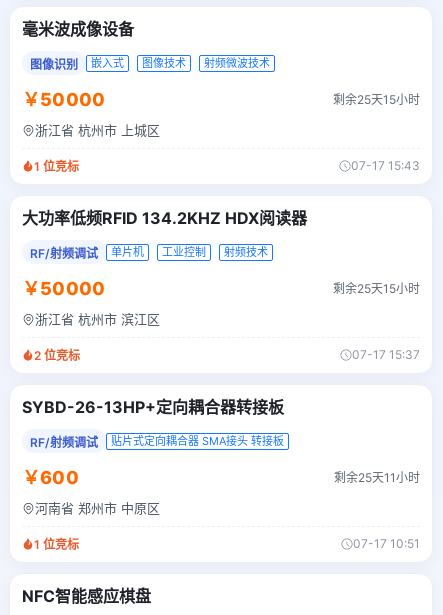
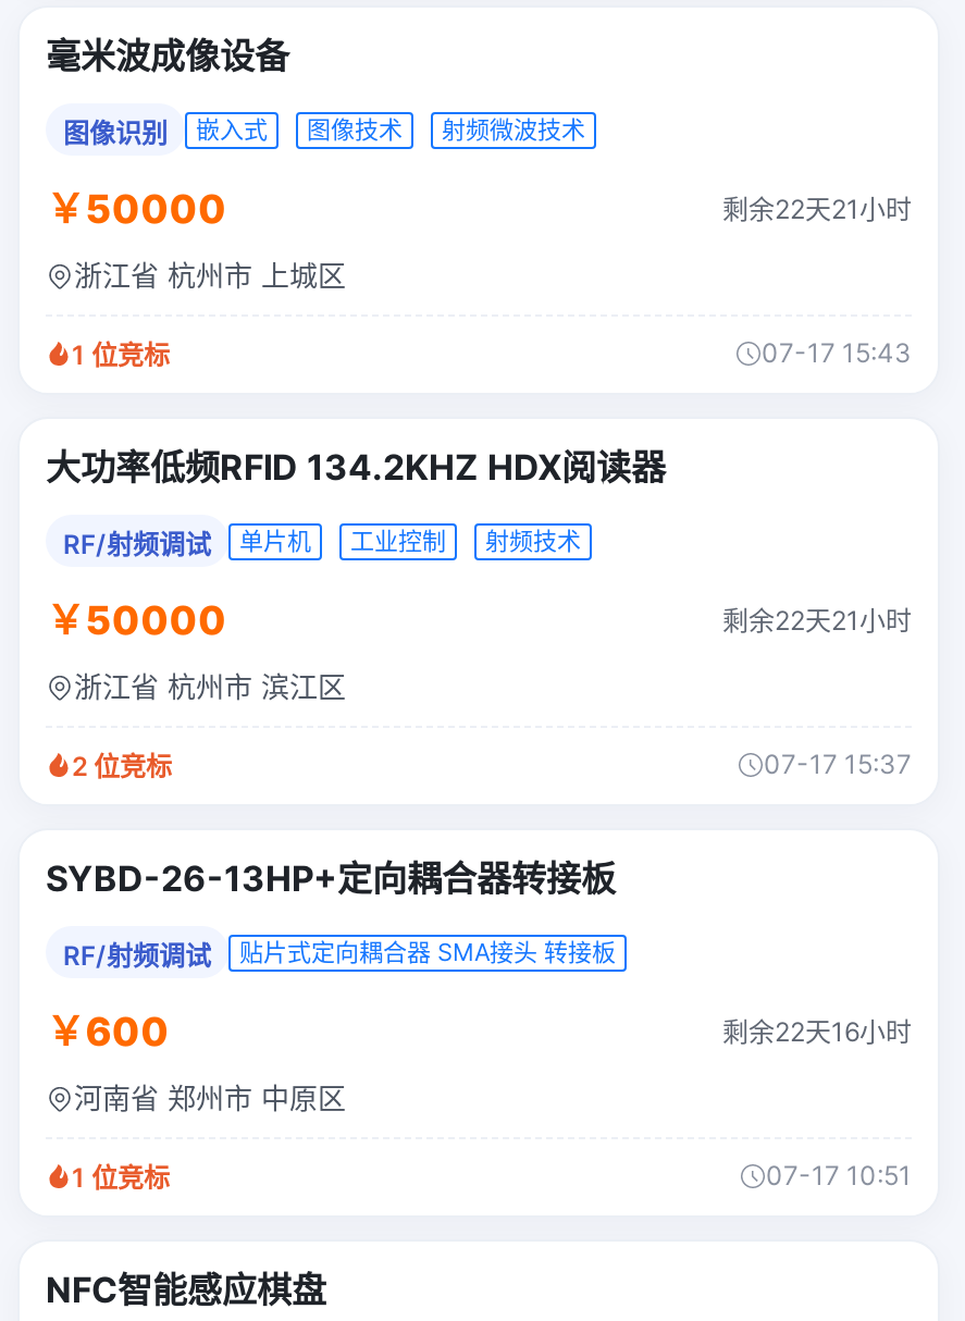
- 剩余25天15小时
+ 剩余22天21小时

- 剩余25天15小时
+ 剩余22天21小时

- 剩余25天11小时
+ 剩余22天16小时
